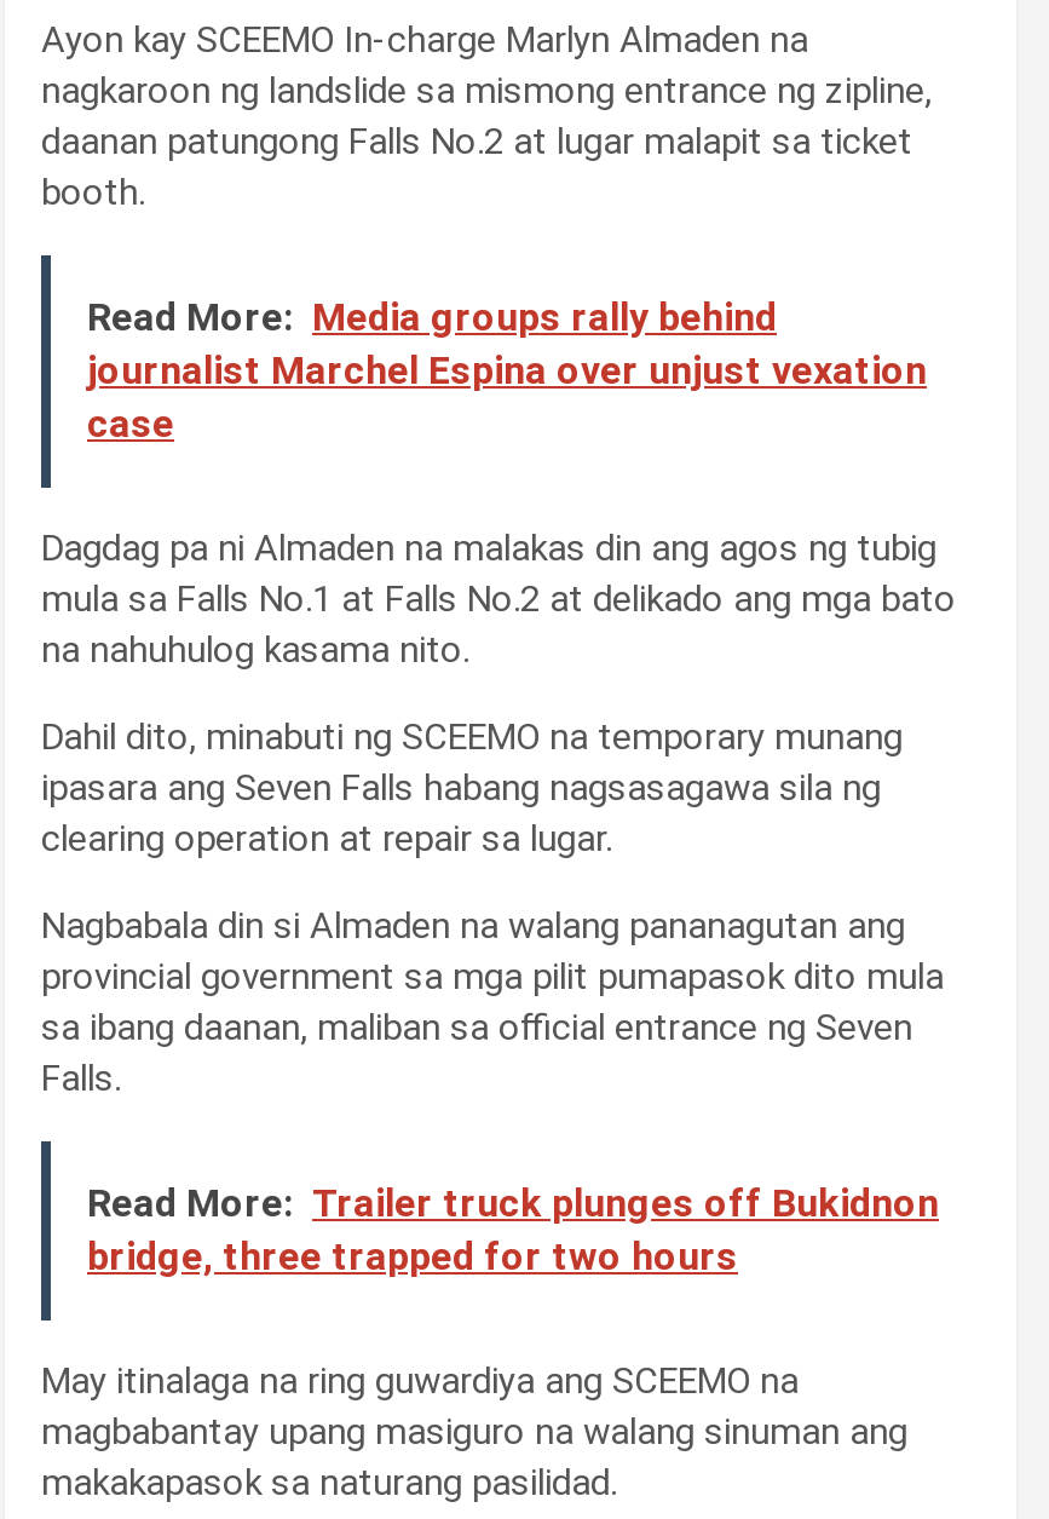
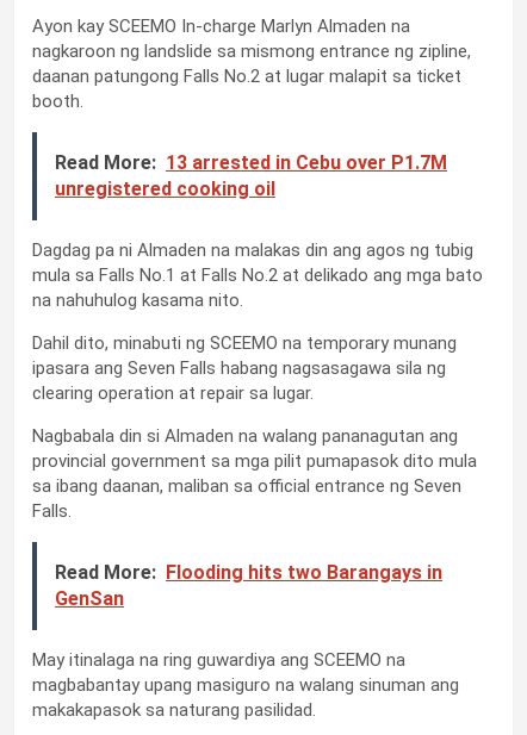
- Read More: Media groups rally behind
- journalist Marchel Espina over unjust vexation
- case
+ Read More: 13 arrested in Cebu over P1.7M
+ unregistered cooking oil

- Read More: Trailer truck plunges off Bukidnon
- bridge, three trapped for two hours
+ Read More: Flooding hits two Barangays in
+ GenSan
